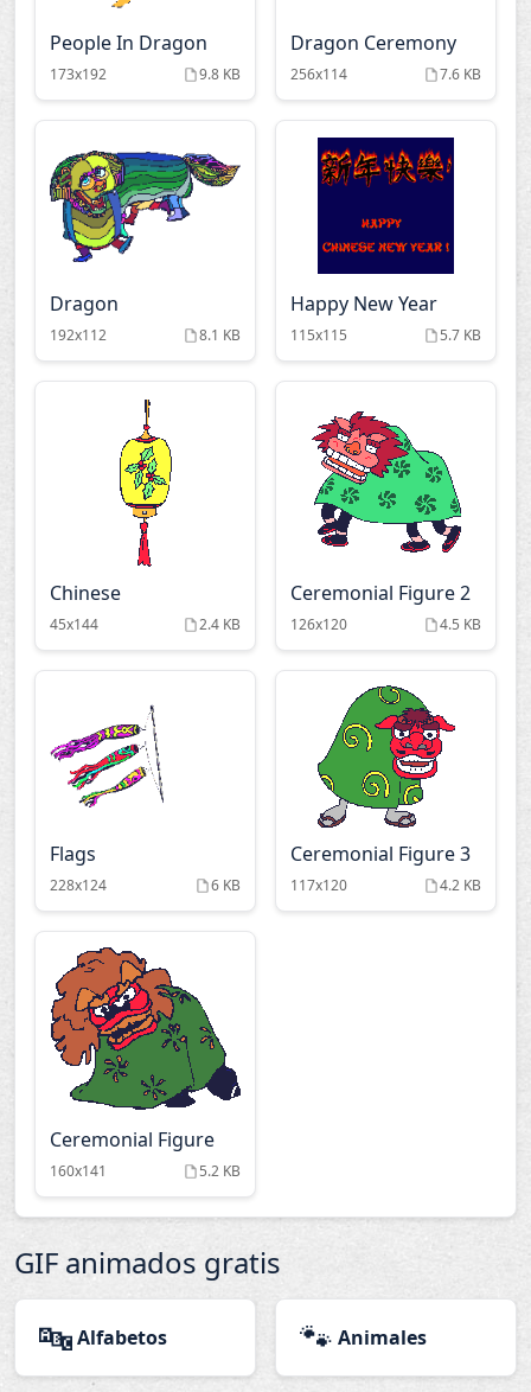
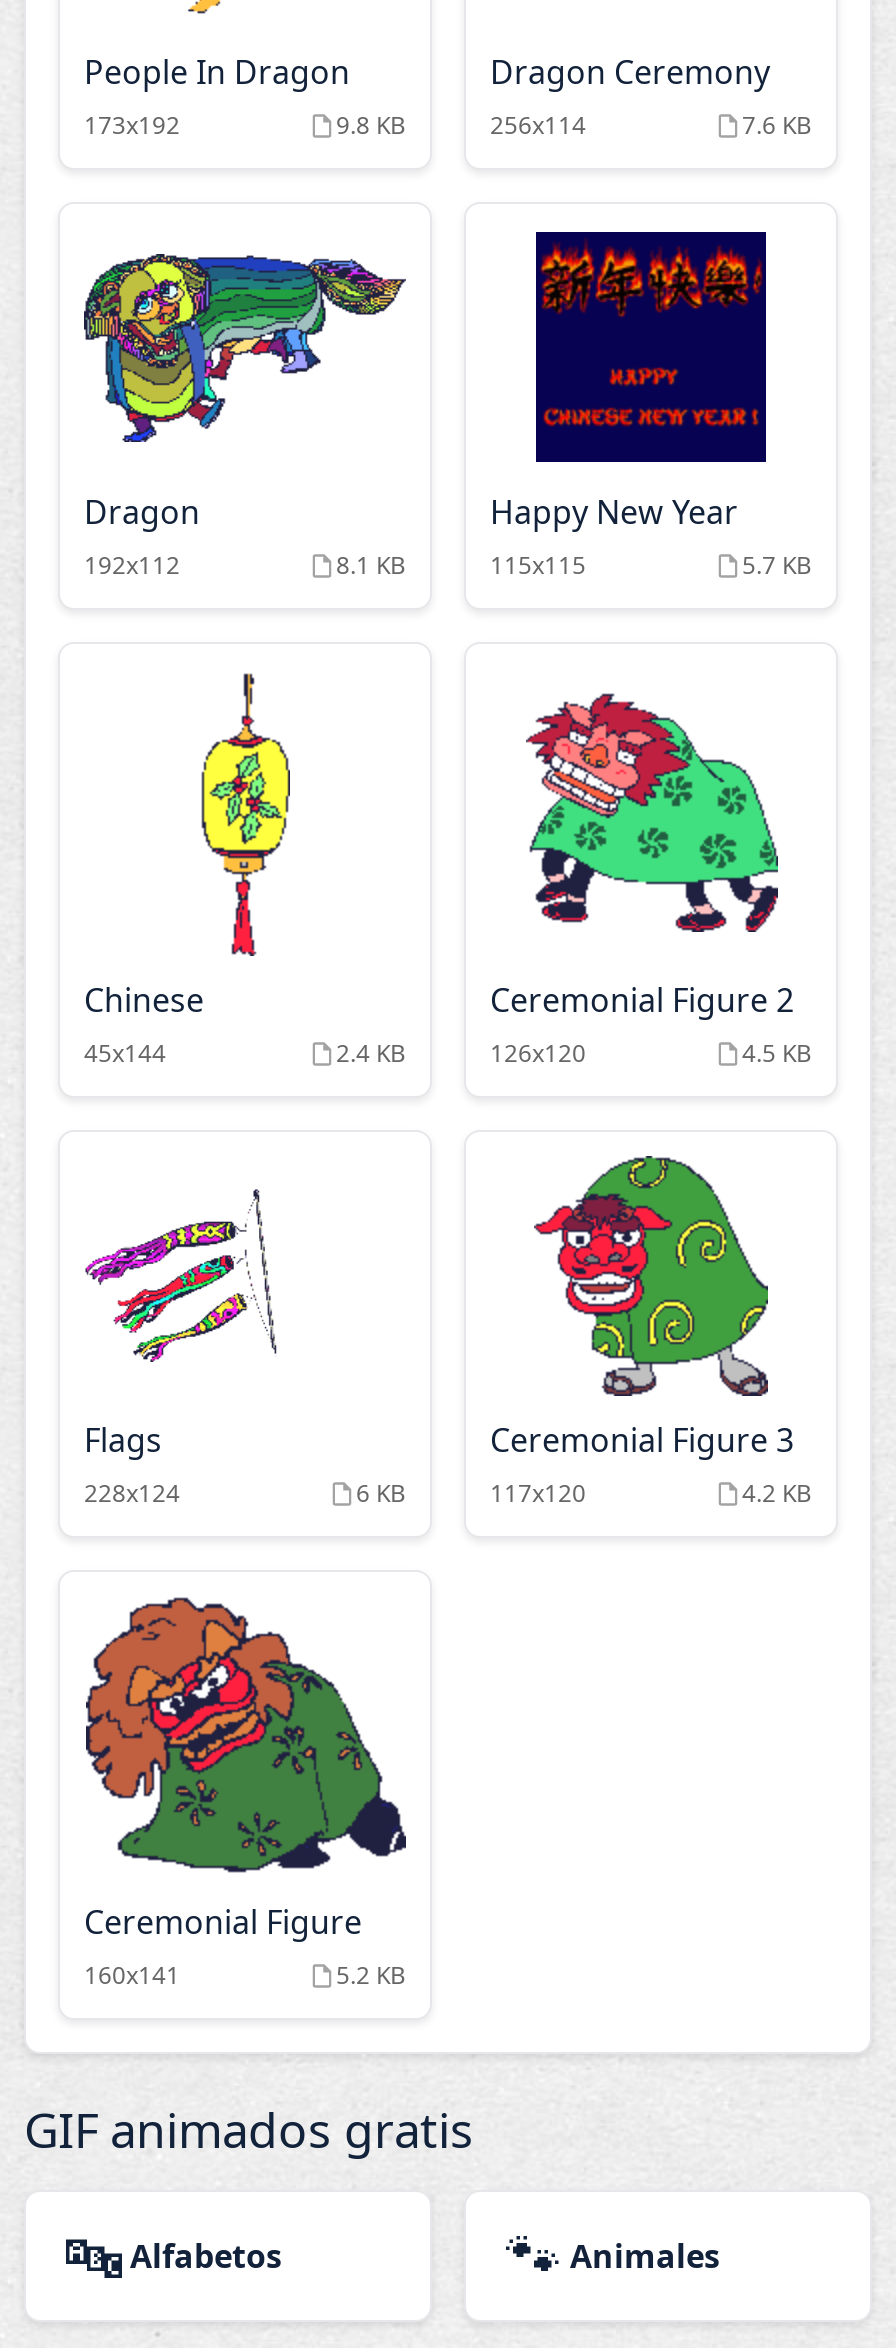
- [image]
+ [image]
